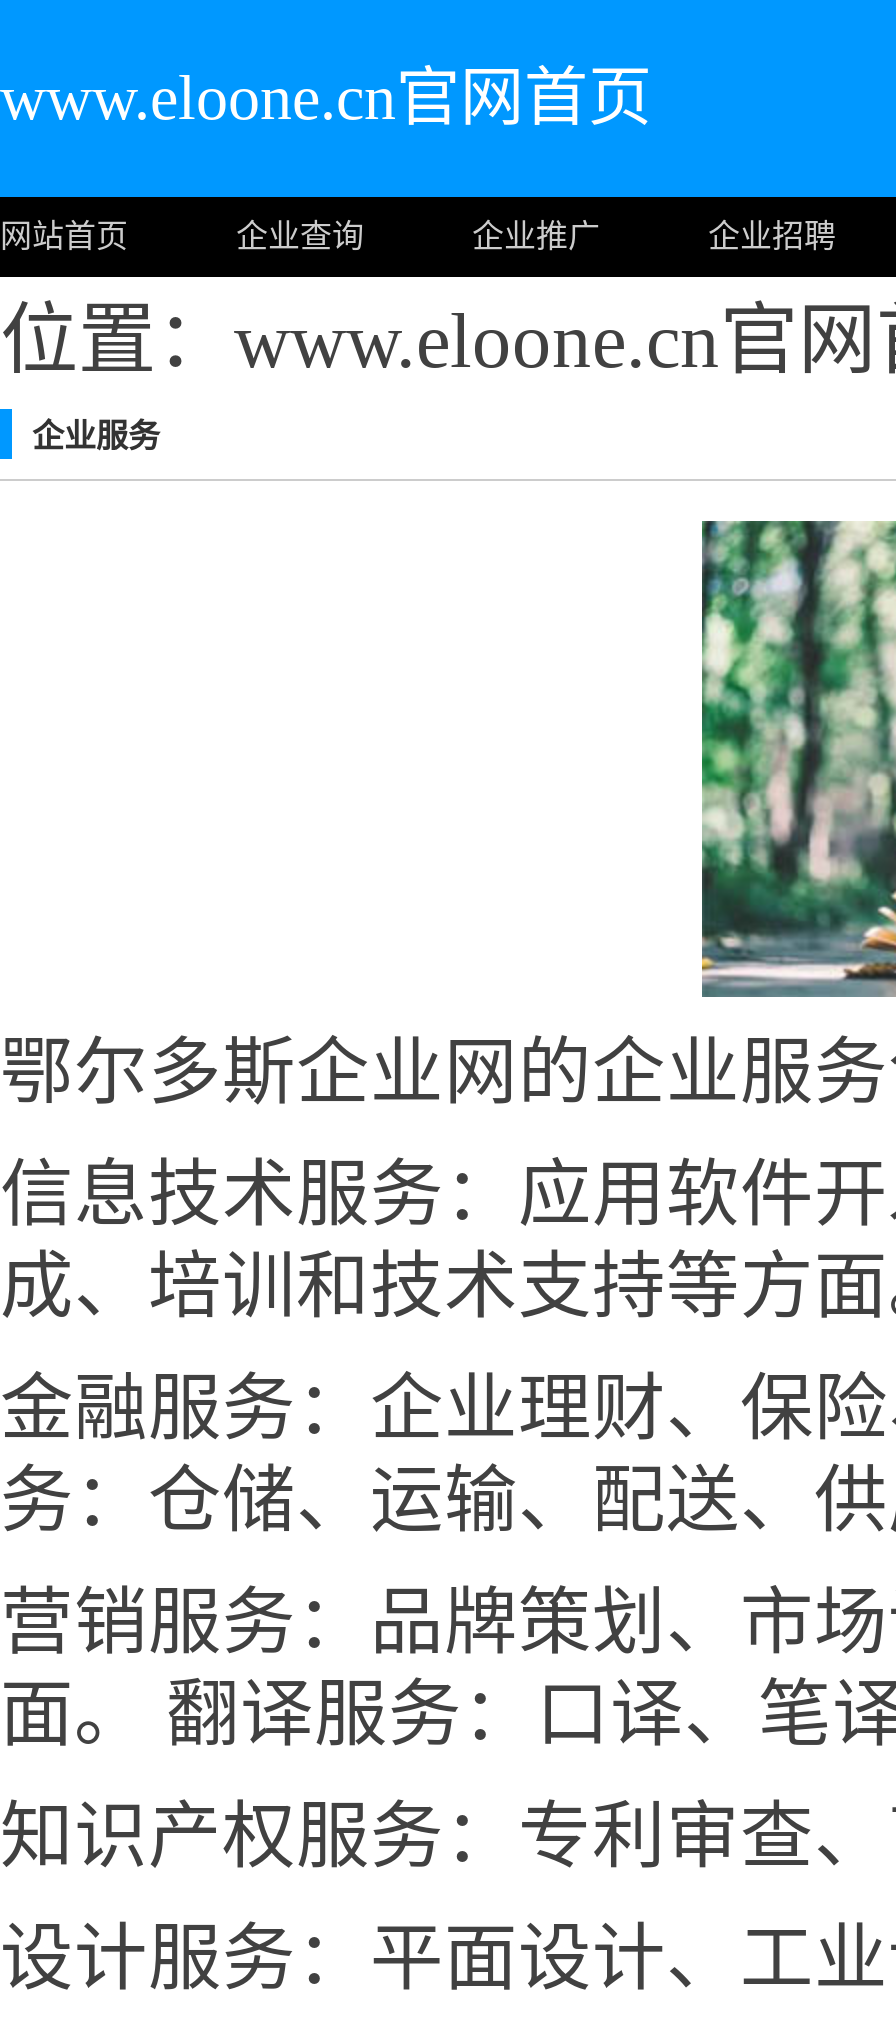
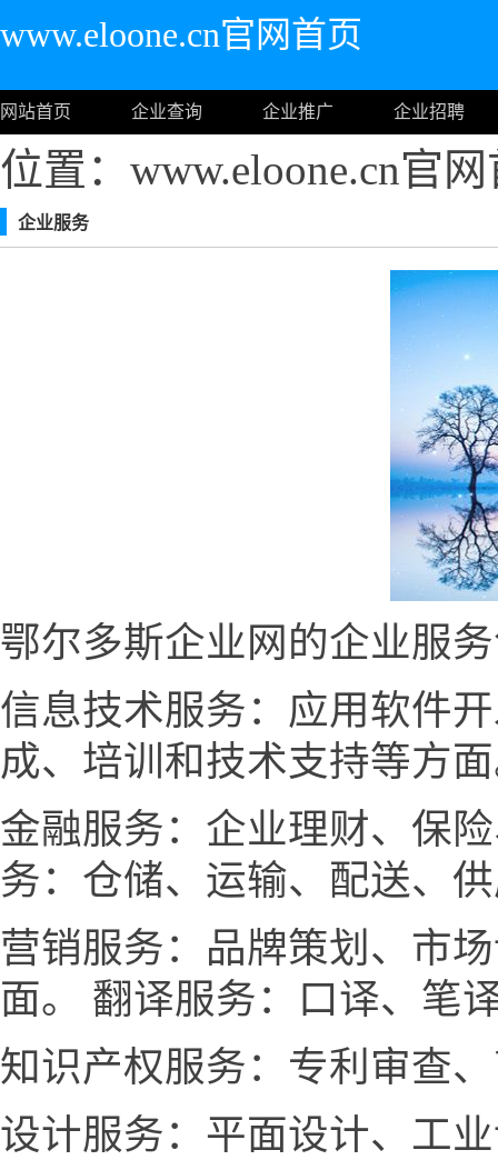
- [image]
+ [image]
